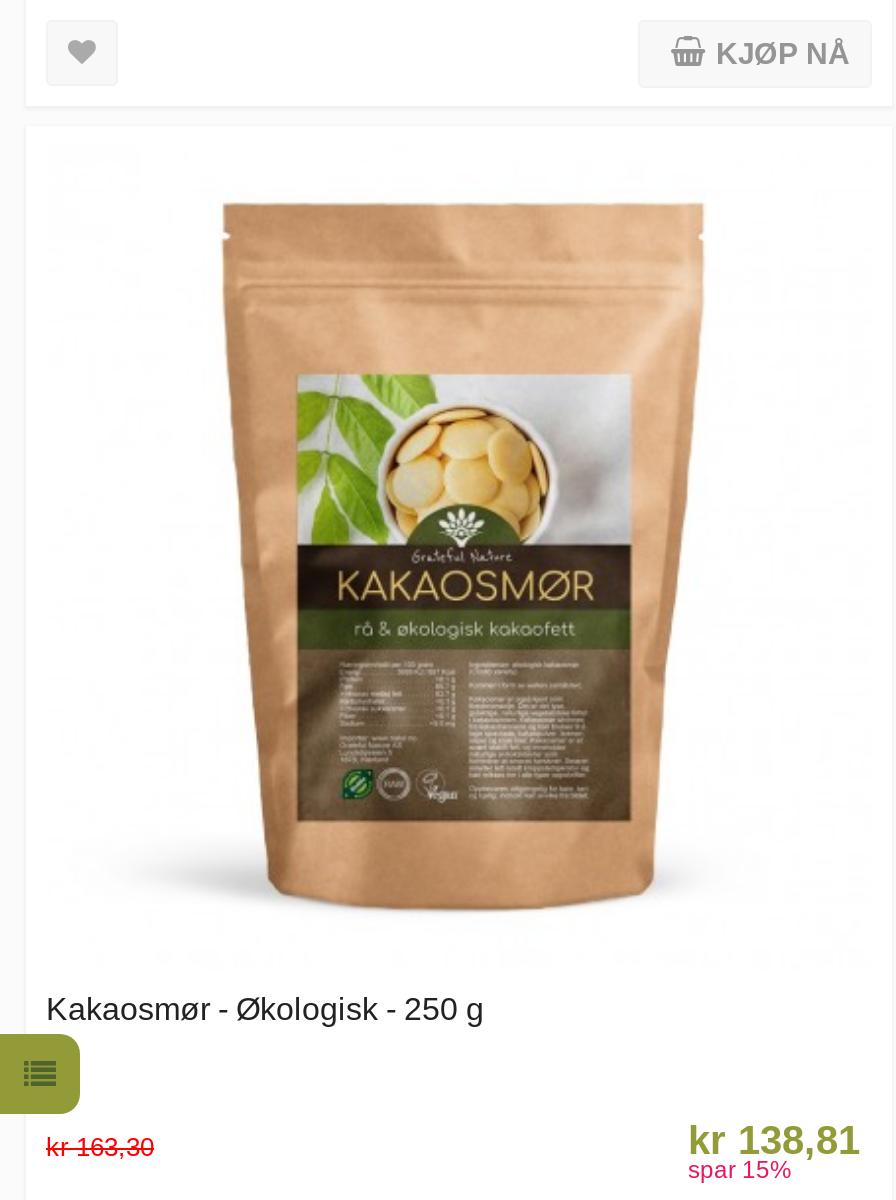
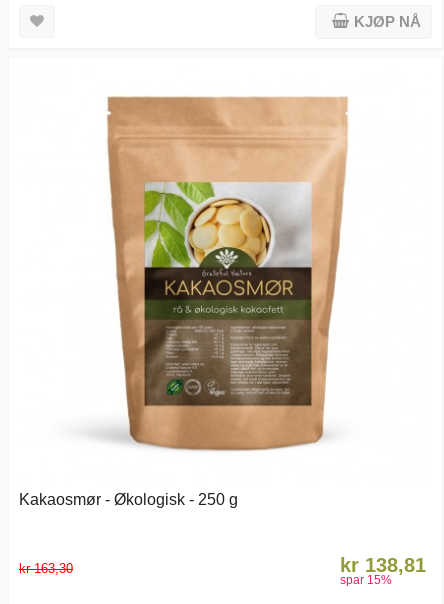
- [image]
